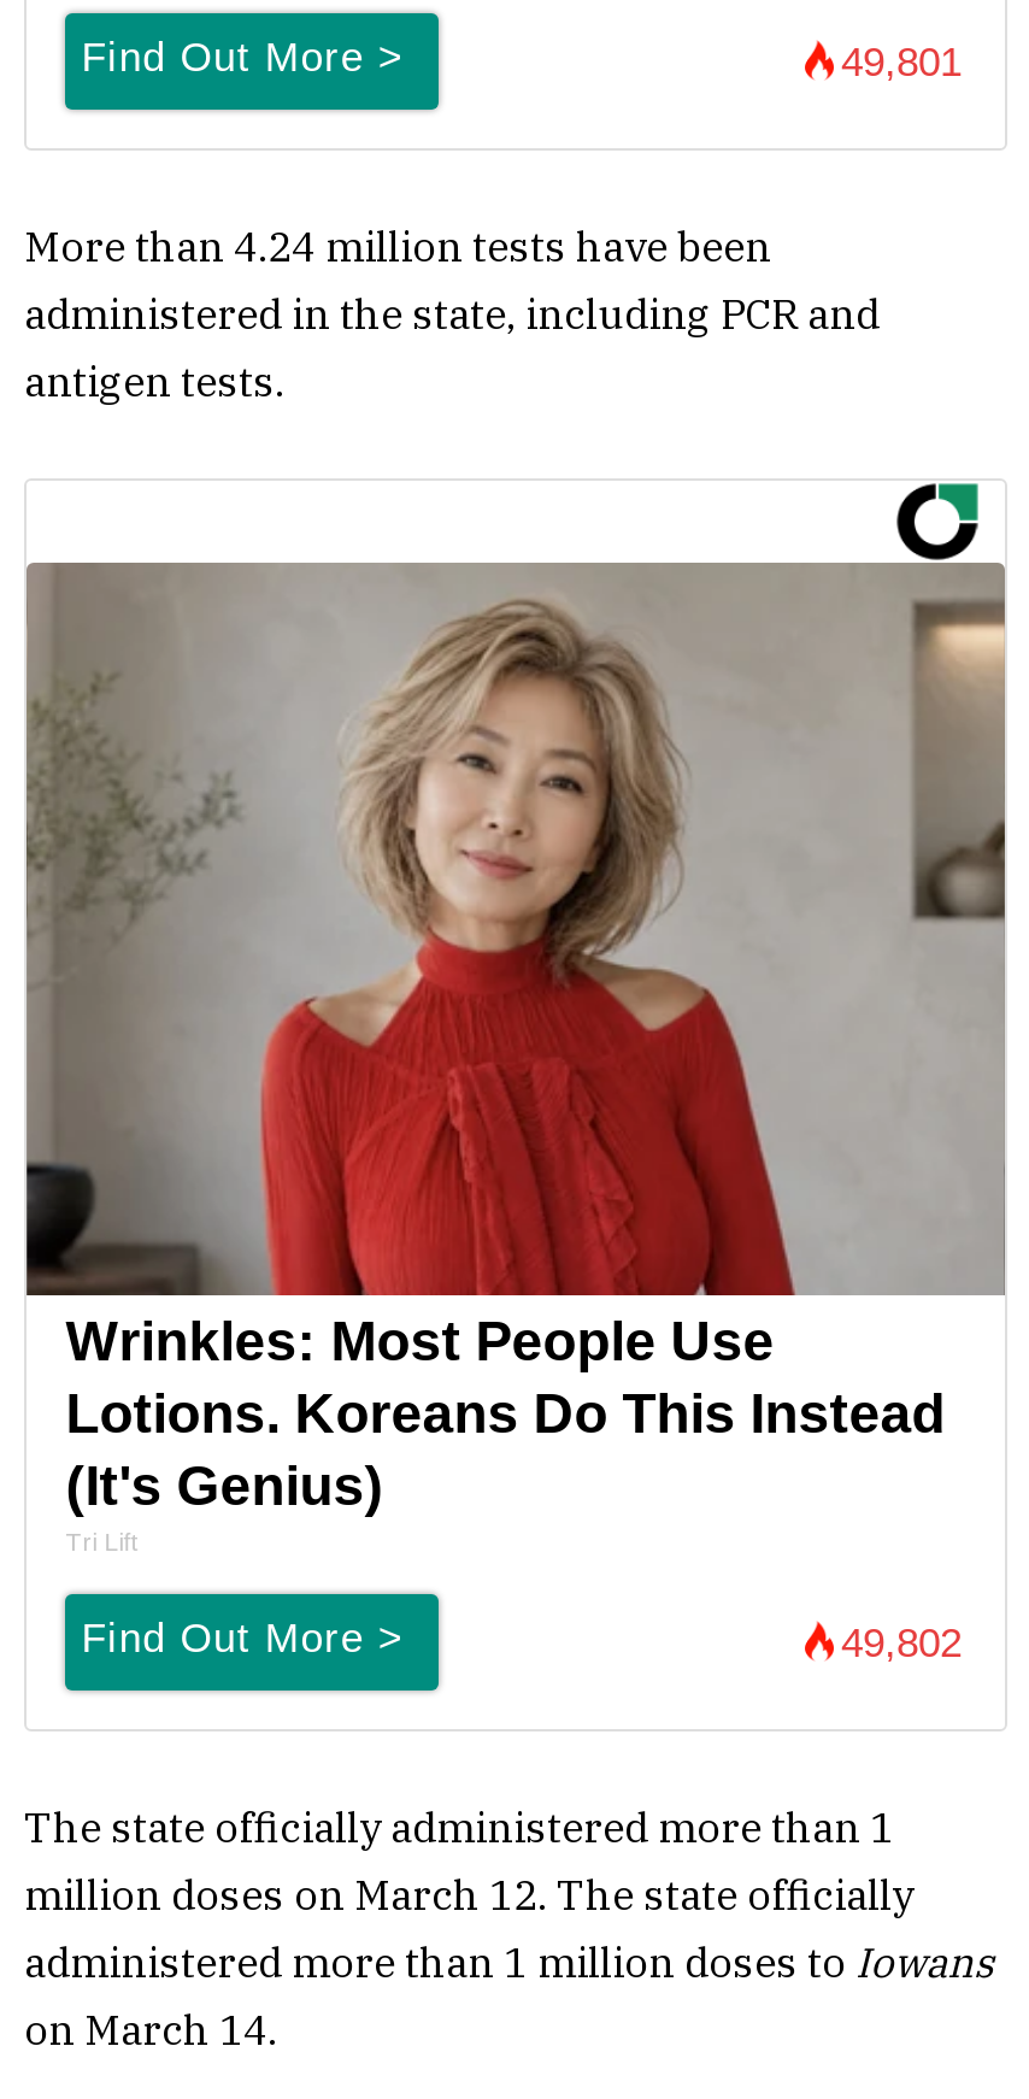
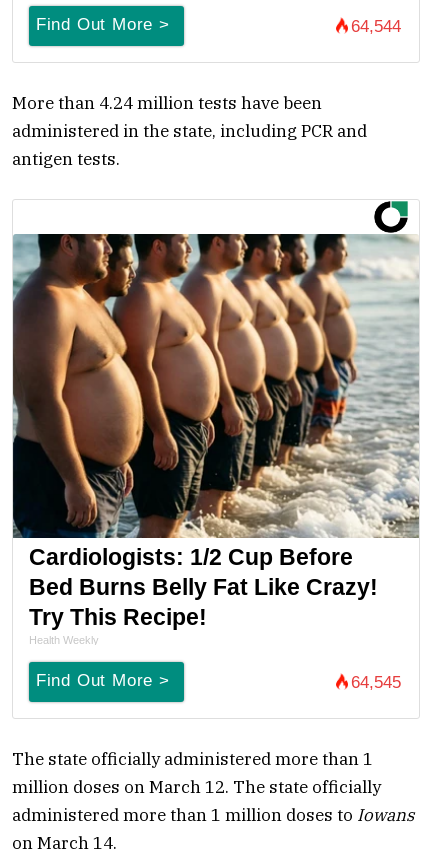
- 49,801
+ 64,544

- [image]
- Wrinkles: Most People Use
- Lotions. Koreans Do This Instead
- (It's Genius)
- Tri Lift
+ [image]
+ Cardiologists: 1/2 Cup Before
+ Bed Burns Belly Fat Like Crazy!
+ Try This Recipe!
+ Health Weekly

- 49,802
+ 64,545
